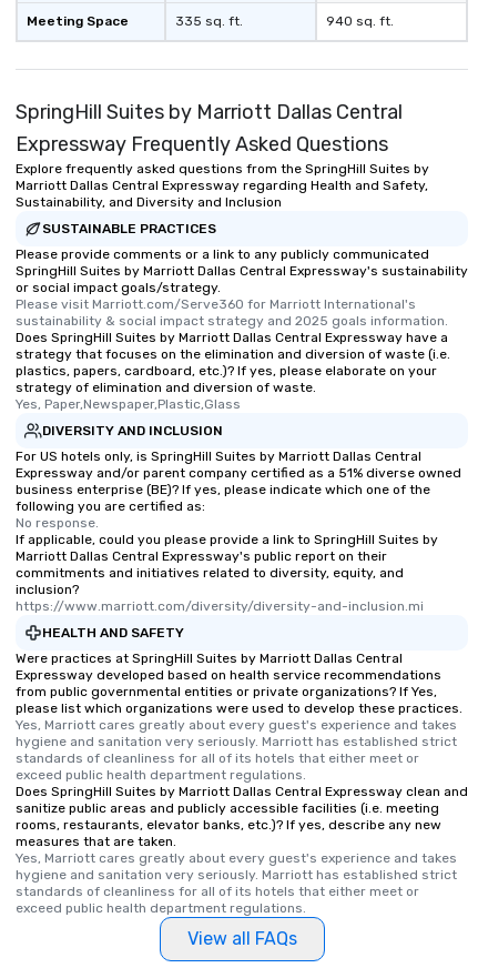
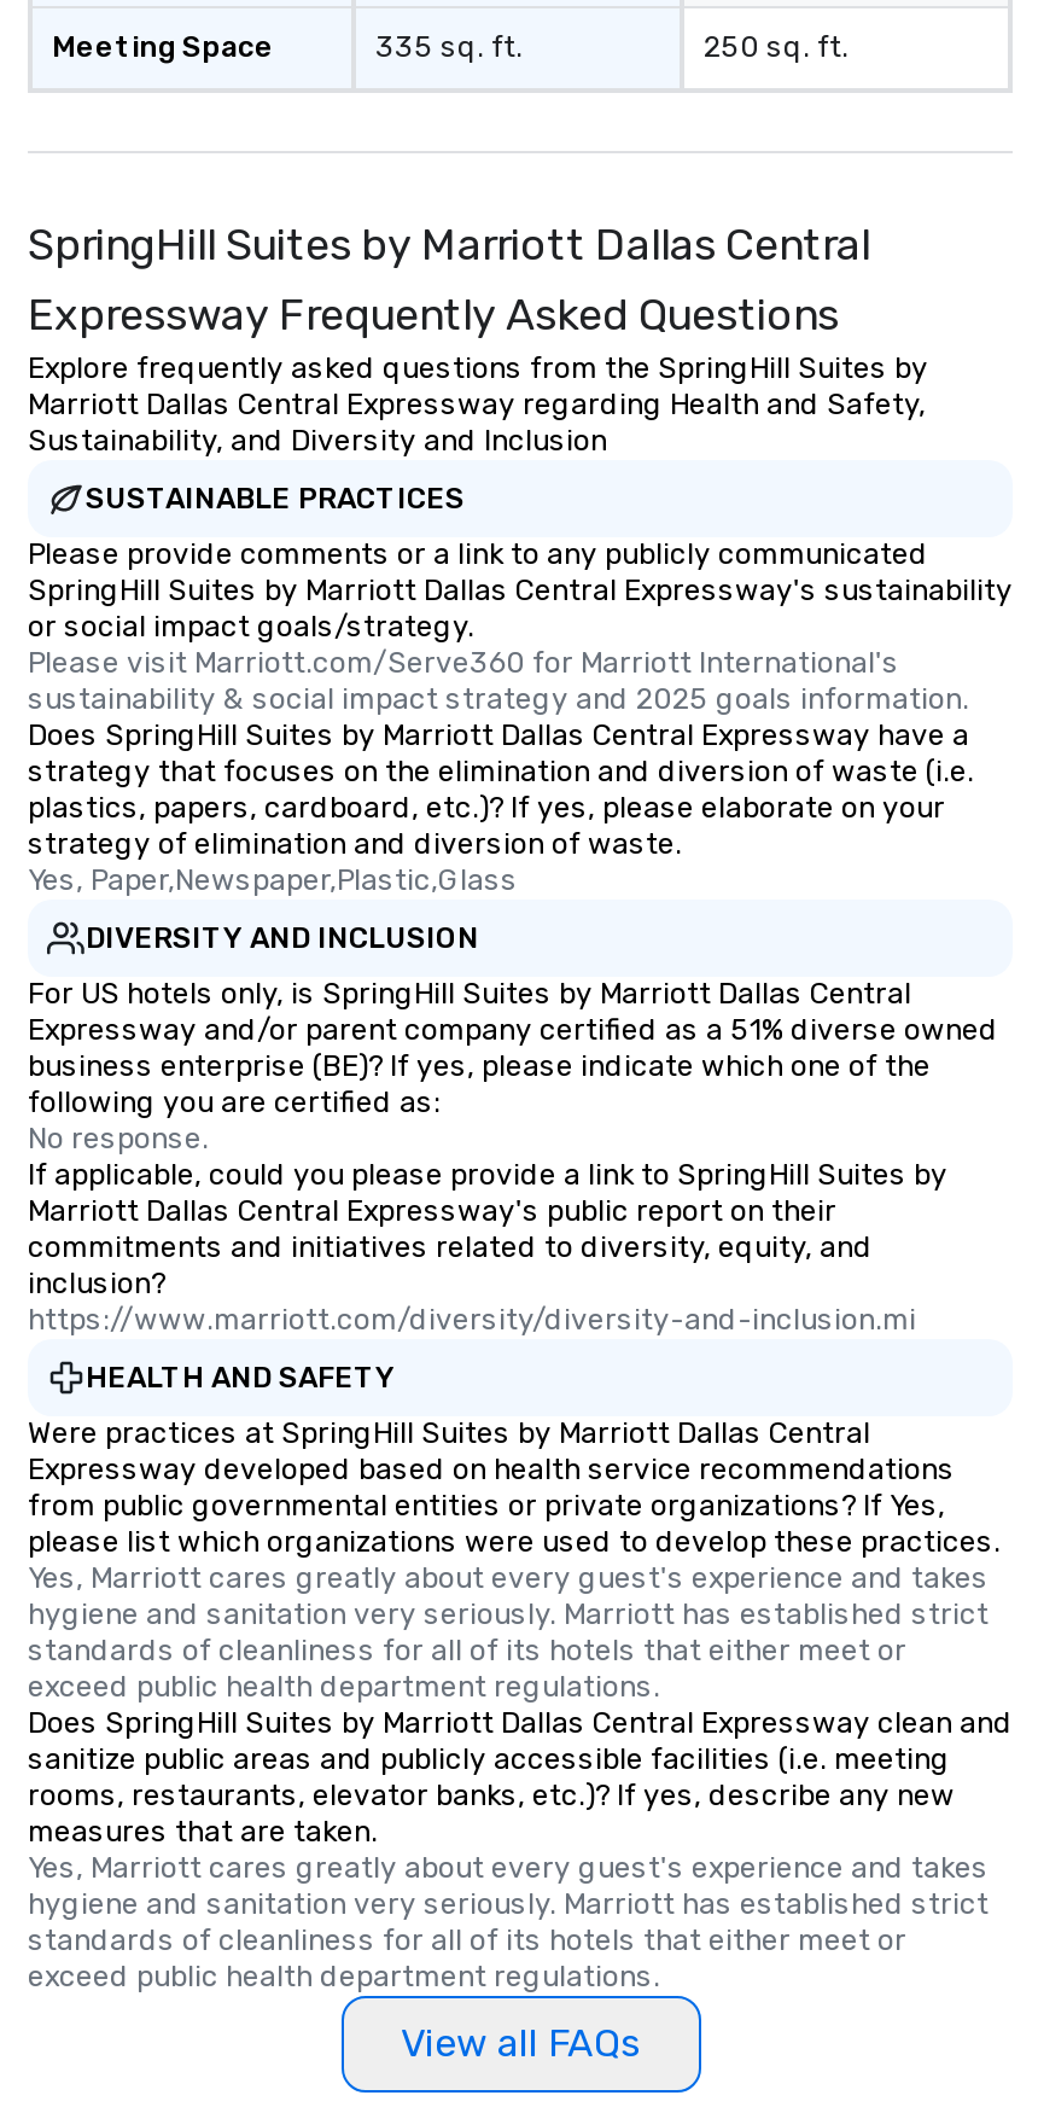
- 940 sq. ft.
+ 250 sq. ft.
